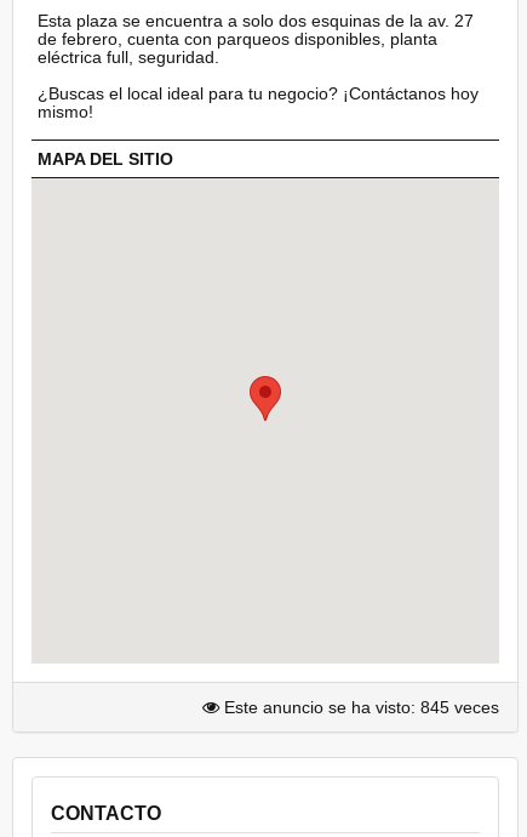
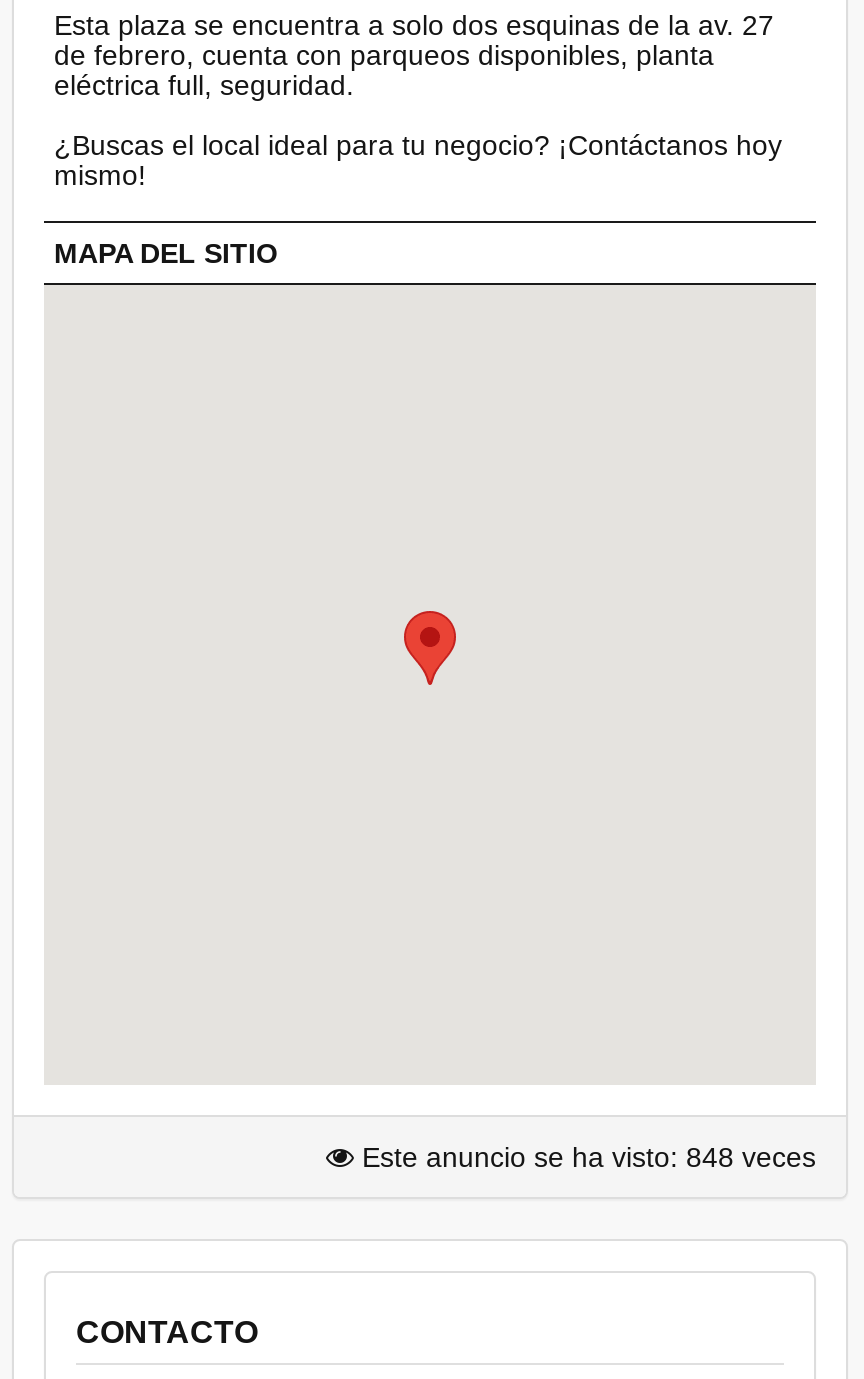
- Este anuncio se ha visto: 845 veces
+ Este anuncio se ha visto: 848 veces
